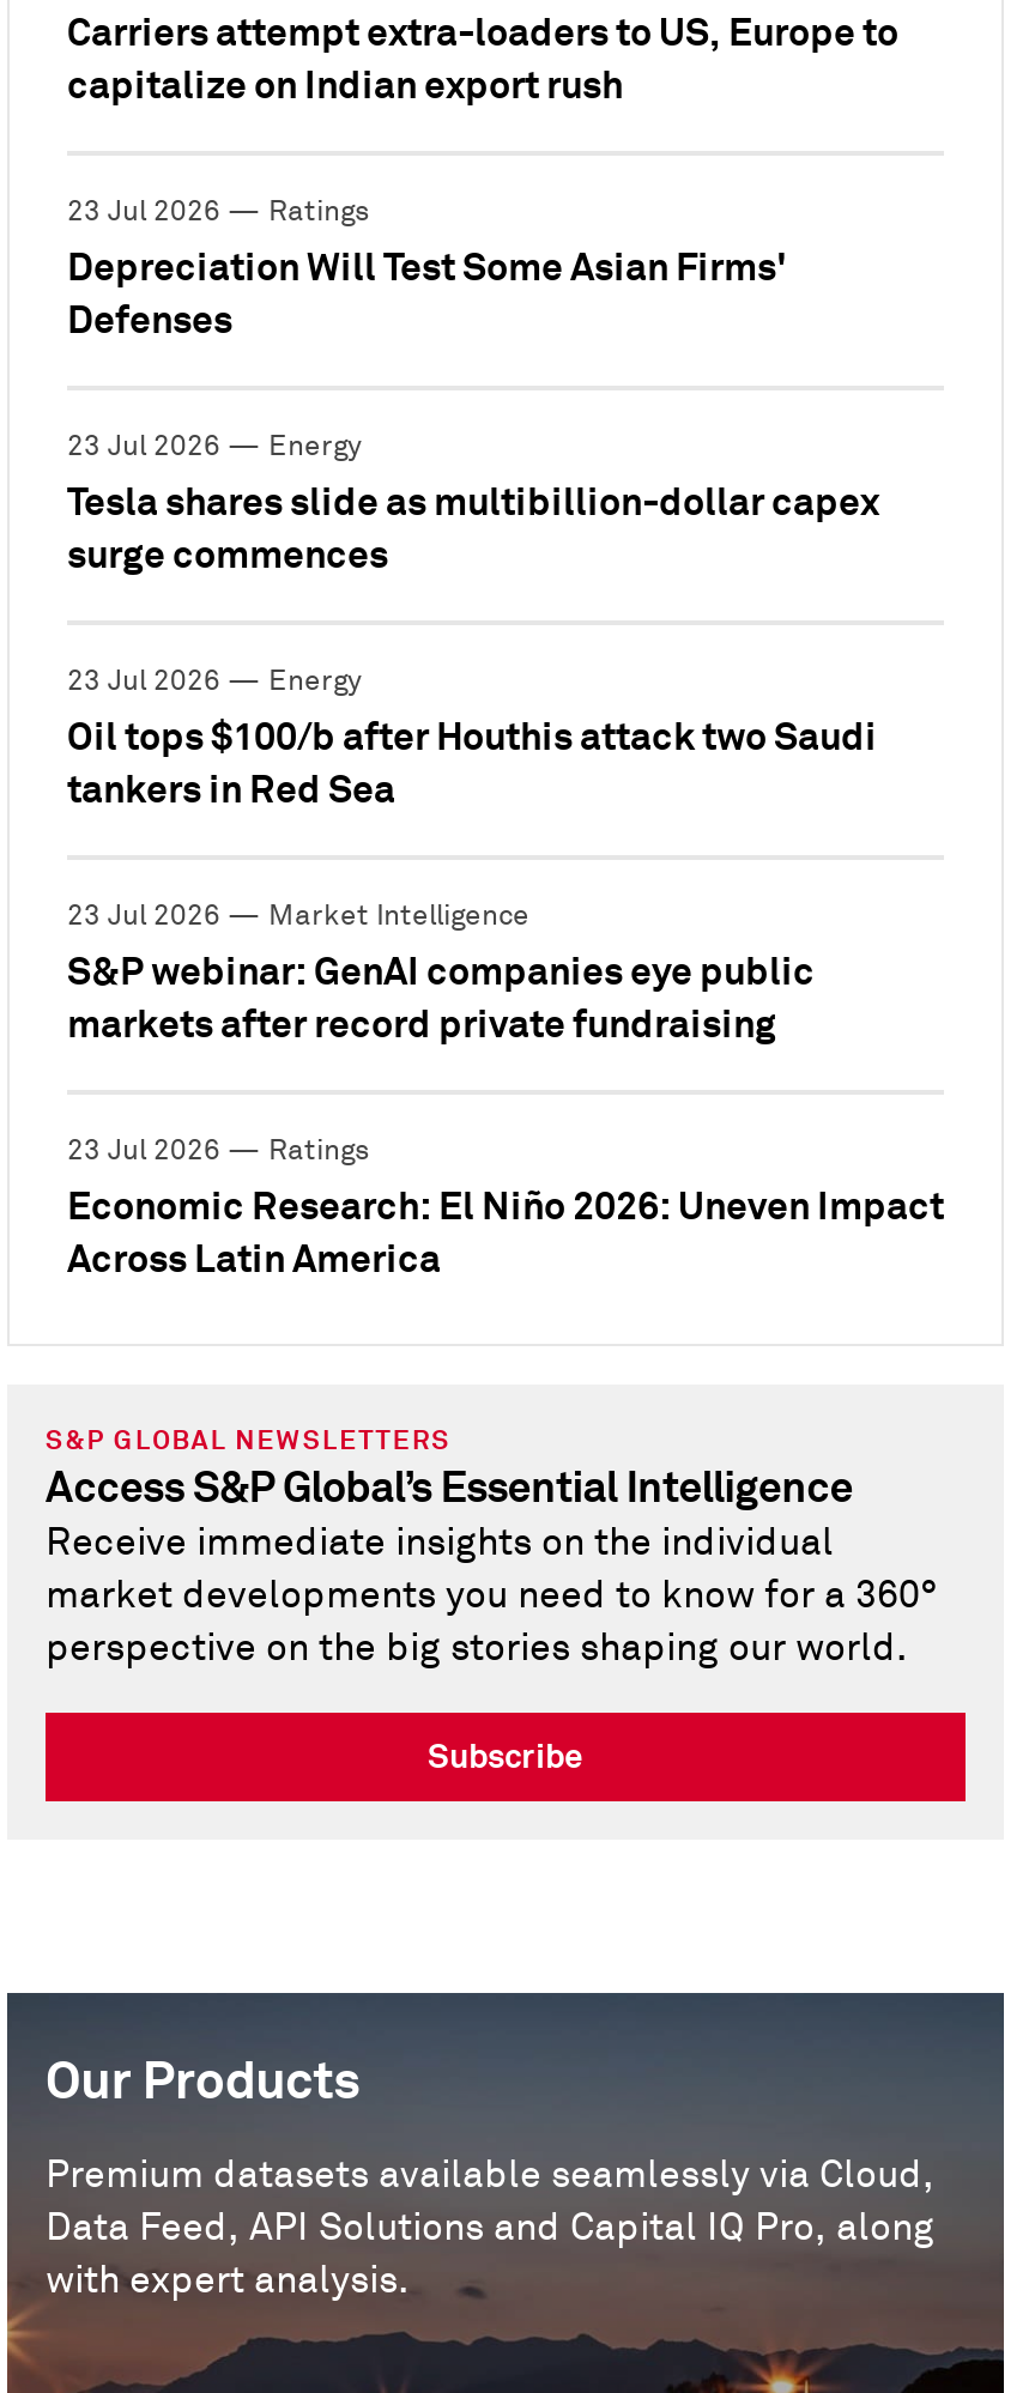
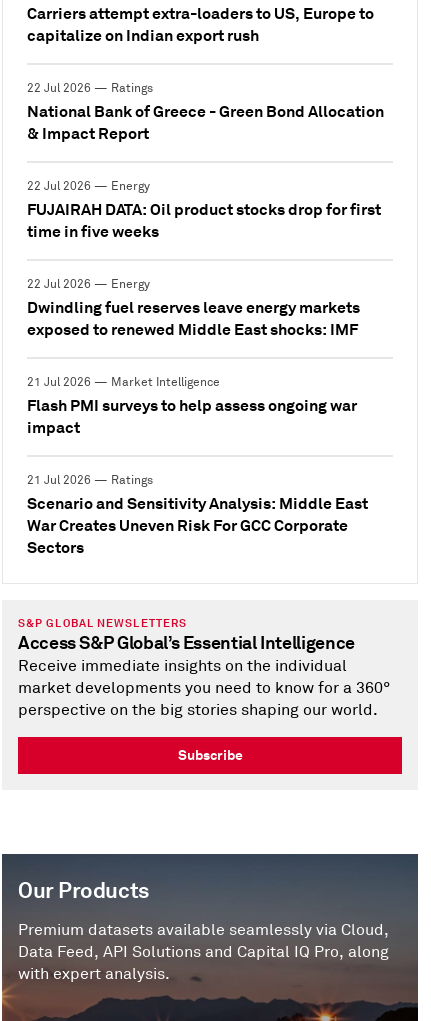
- 23 Jul 2026 — Ratings
- Depreciation Will Test Some Asian Firms'
- Defenses
+ 22 Jul 2026 — Ratings
+ National Bank of Greece - Green Bond Allocation
+ & Impact Report

- 23 Jul 2026 — Energy
- Tesla shares slide as multibillion-dollar capex
- surge commences
+ 22 Jul 2026 — Energy
+ FUJAIRAH DATA: Oil product stocks drop for first
+ time in five weeks

- 23 Jul 2026 — Energy
- Oil tops $100/b after Houthis attack two Saudi
- tankers in Red Sea
+ 22 Jul 2026 — Energy
+ Dwindling fuel reserves leave energy markets
+ exposed to renewed Middle East shocks: IMF

- 23 Jul 2026 — Market Intelligence
- S&P webinar: GenAI companies eye public
- markets after record private fundraising
+ 21 Jul 2026 — Market Intelligence
+ Flash PMI surveys to help assess ongoing war
+ impact

- 23 Jul 2026 — Ratings
- Economic Research: El Niño 2026: Uneven Impact
- Across Latin America
+ 21 Jul 2026 — Ratings
+ Scenario and Sensitivity Analysis: Middle East
+ War Creates Uneven Risk For GCC Corporate
+ Sectors
